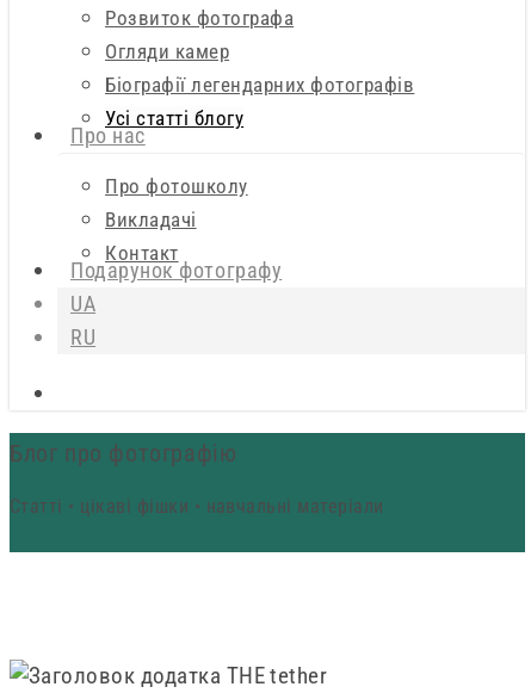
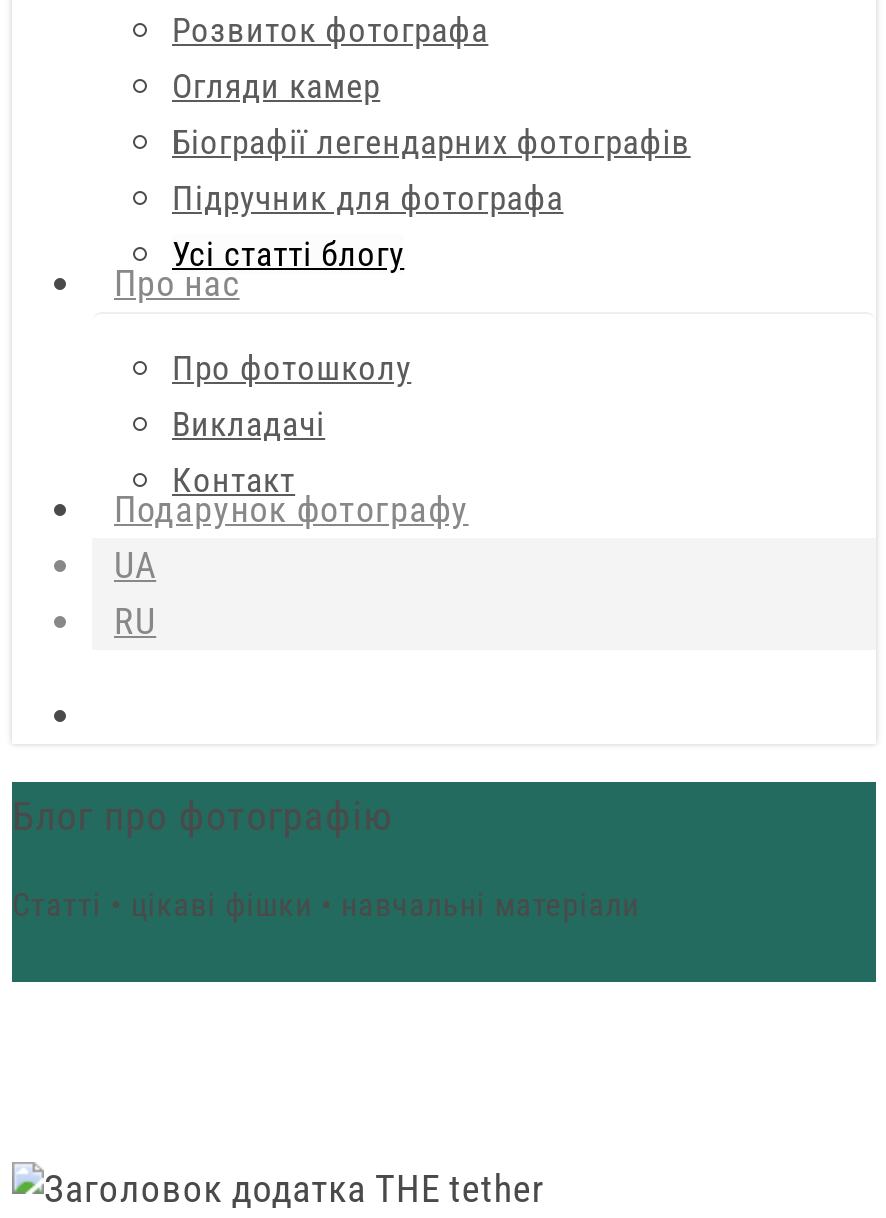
+ Підручник для фотографа
